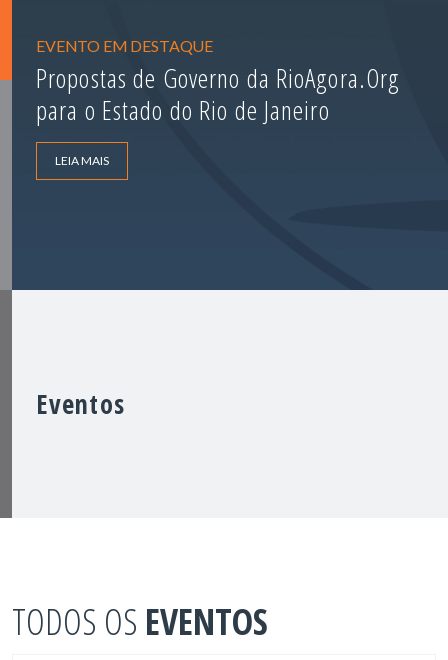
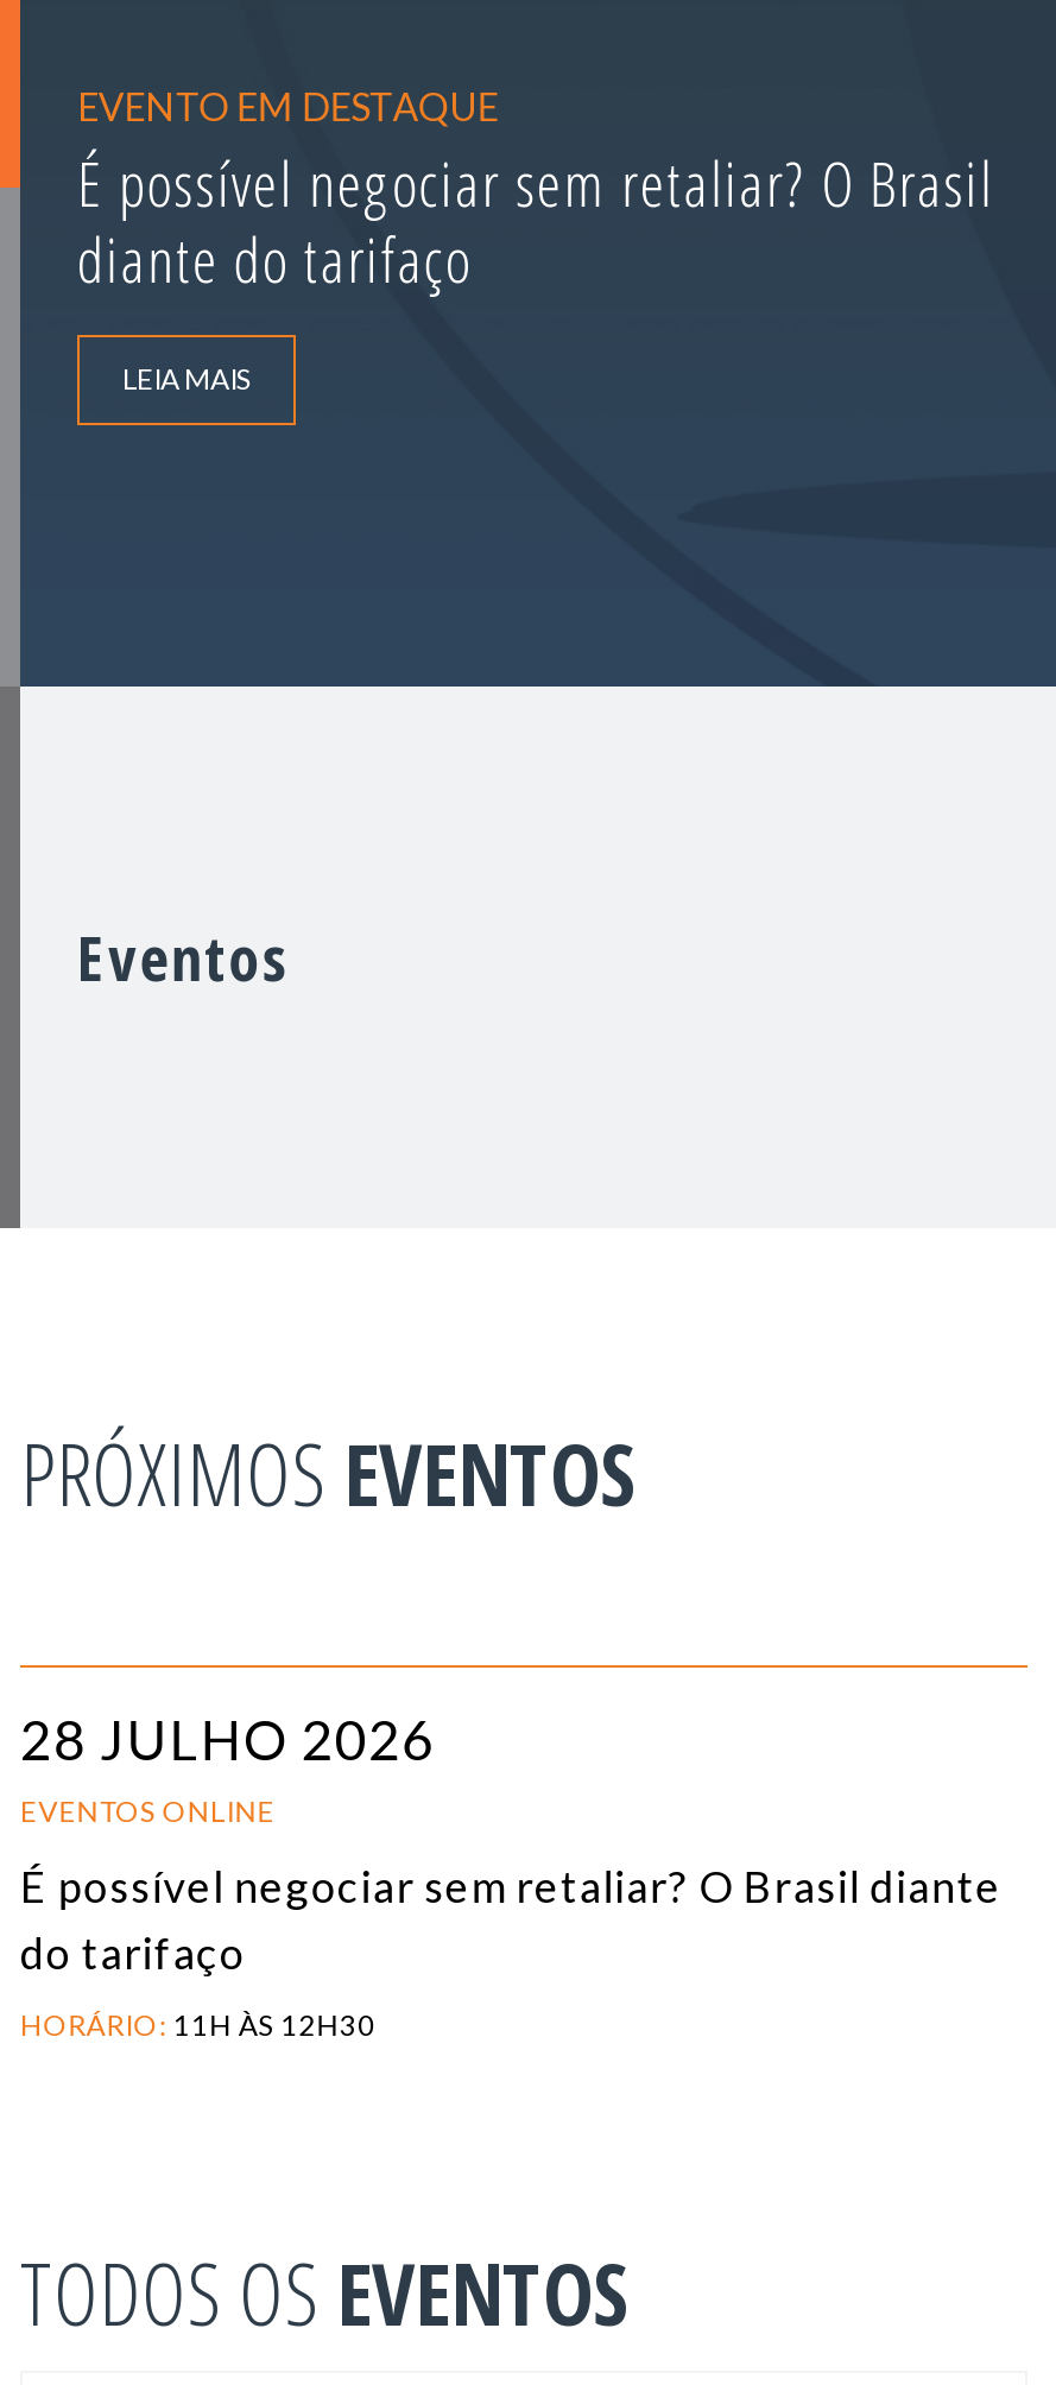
- Propostas de Governo da RioAgora.Org
- para o Estado do Rio de Janeiro
+ É possível negociar sem retaliar? O Brasil
+ diante do tarifaço

+ PRÓXIMOS EVENTOS
+ 28 JULHO 2026
+ EVENTOS ONLINE
+ É possível negociar sem retaliar? O Brasil diante
+ do tarifaço
+ HORÁRIO: 11H ÀS 12H30
